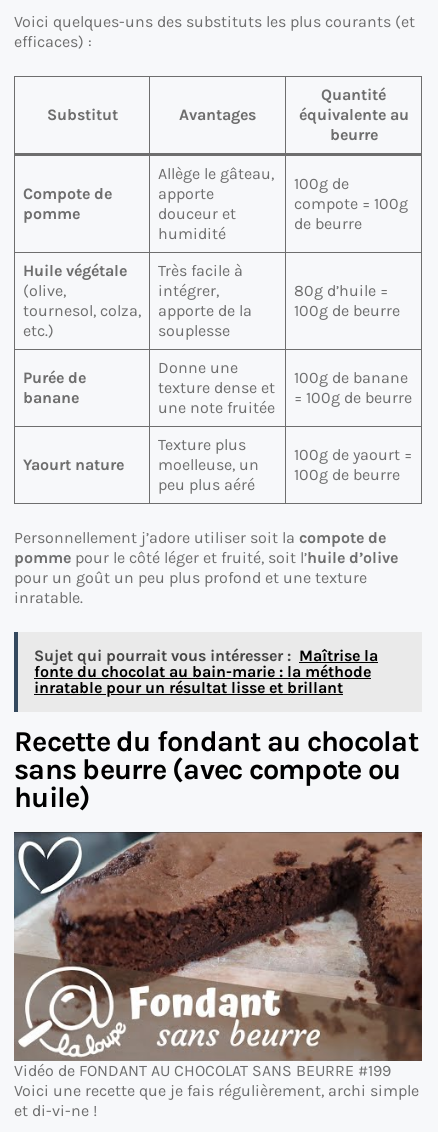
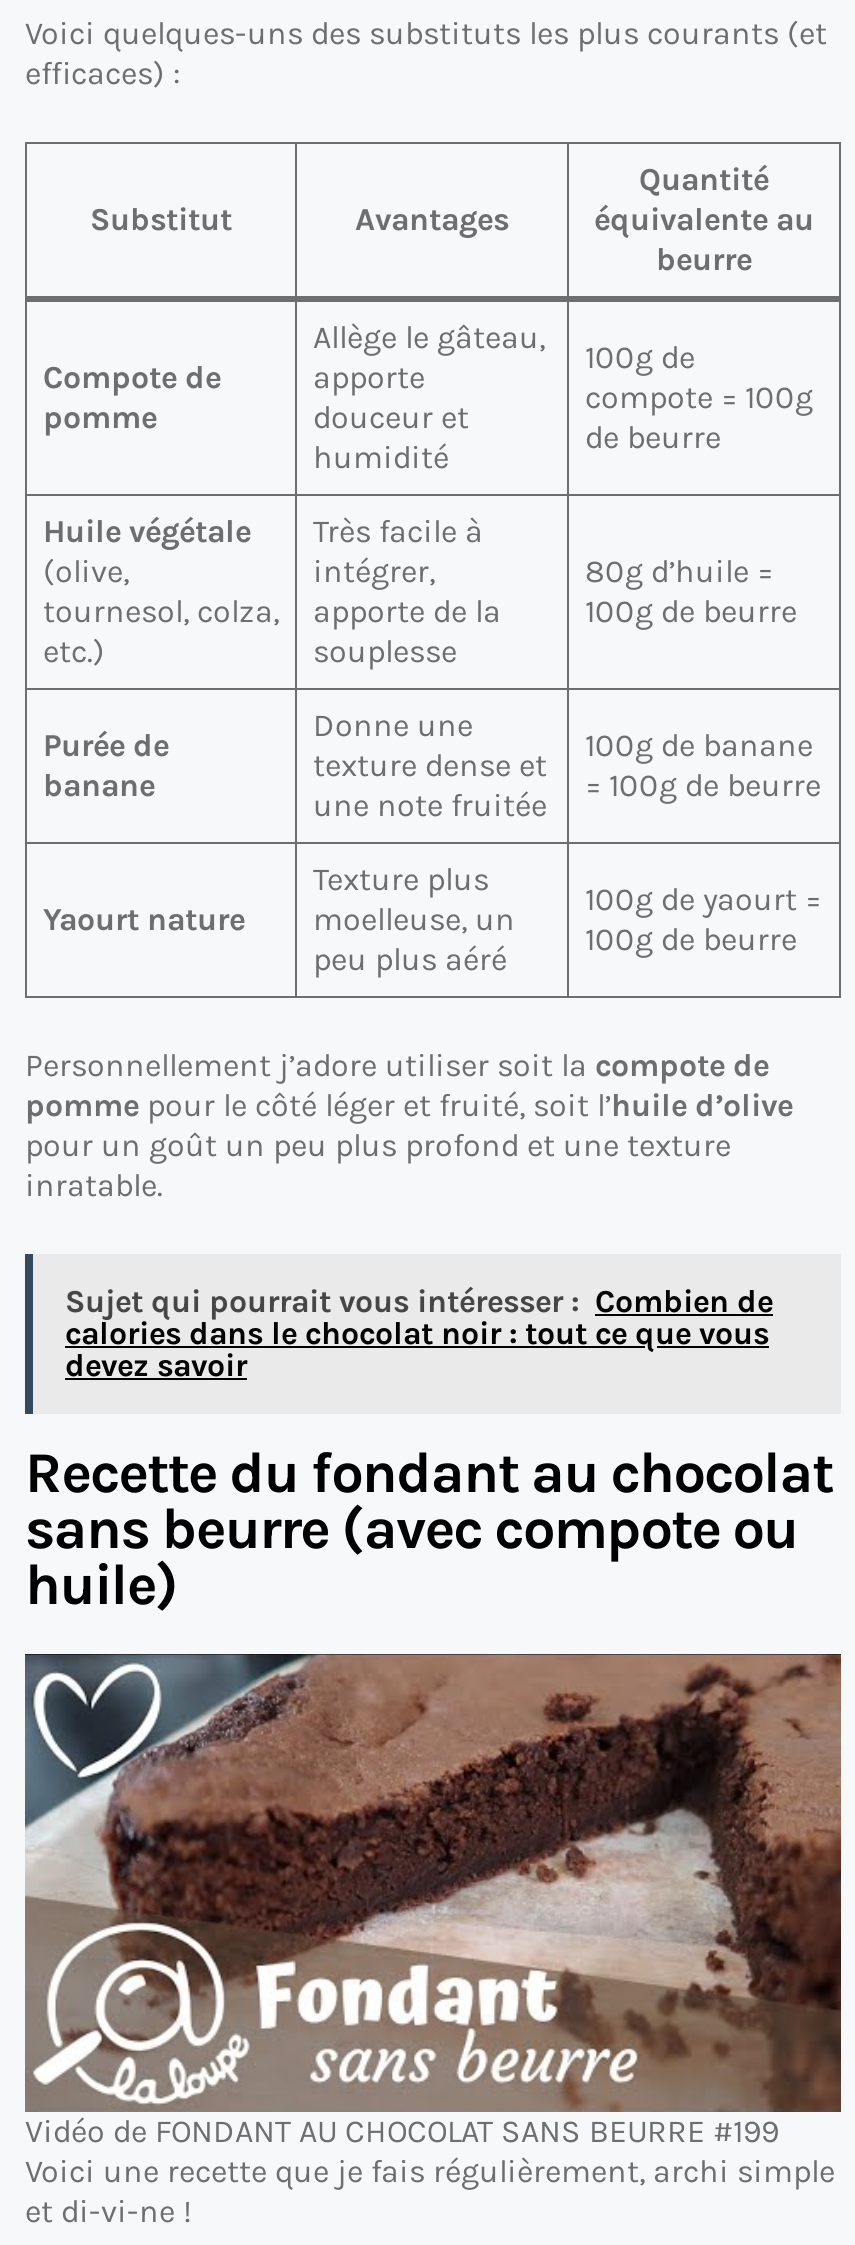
- Sujet qui pourrait vous intéresser : Maîtrise la
- fonte du chocolat au bain-marie : la méthode
- inratable pour un résultat lisse et brillant
+ Sujet qui pourrait vous intéresser : Combien de
+ calories dans le chocolat noir : tout ce que vous
+ devez savoir
